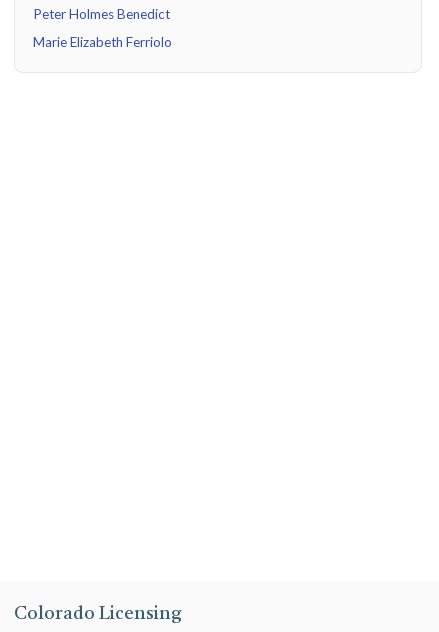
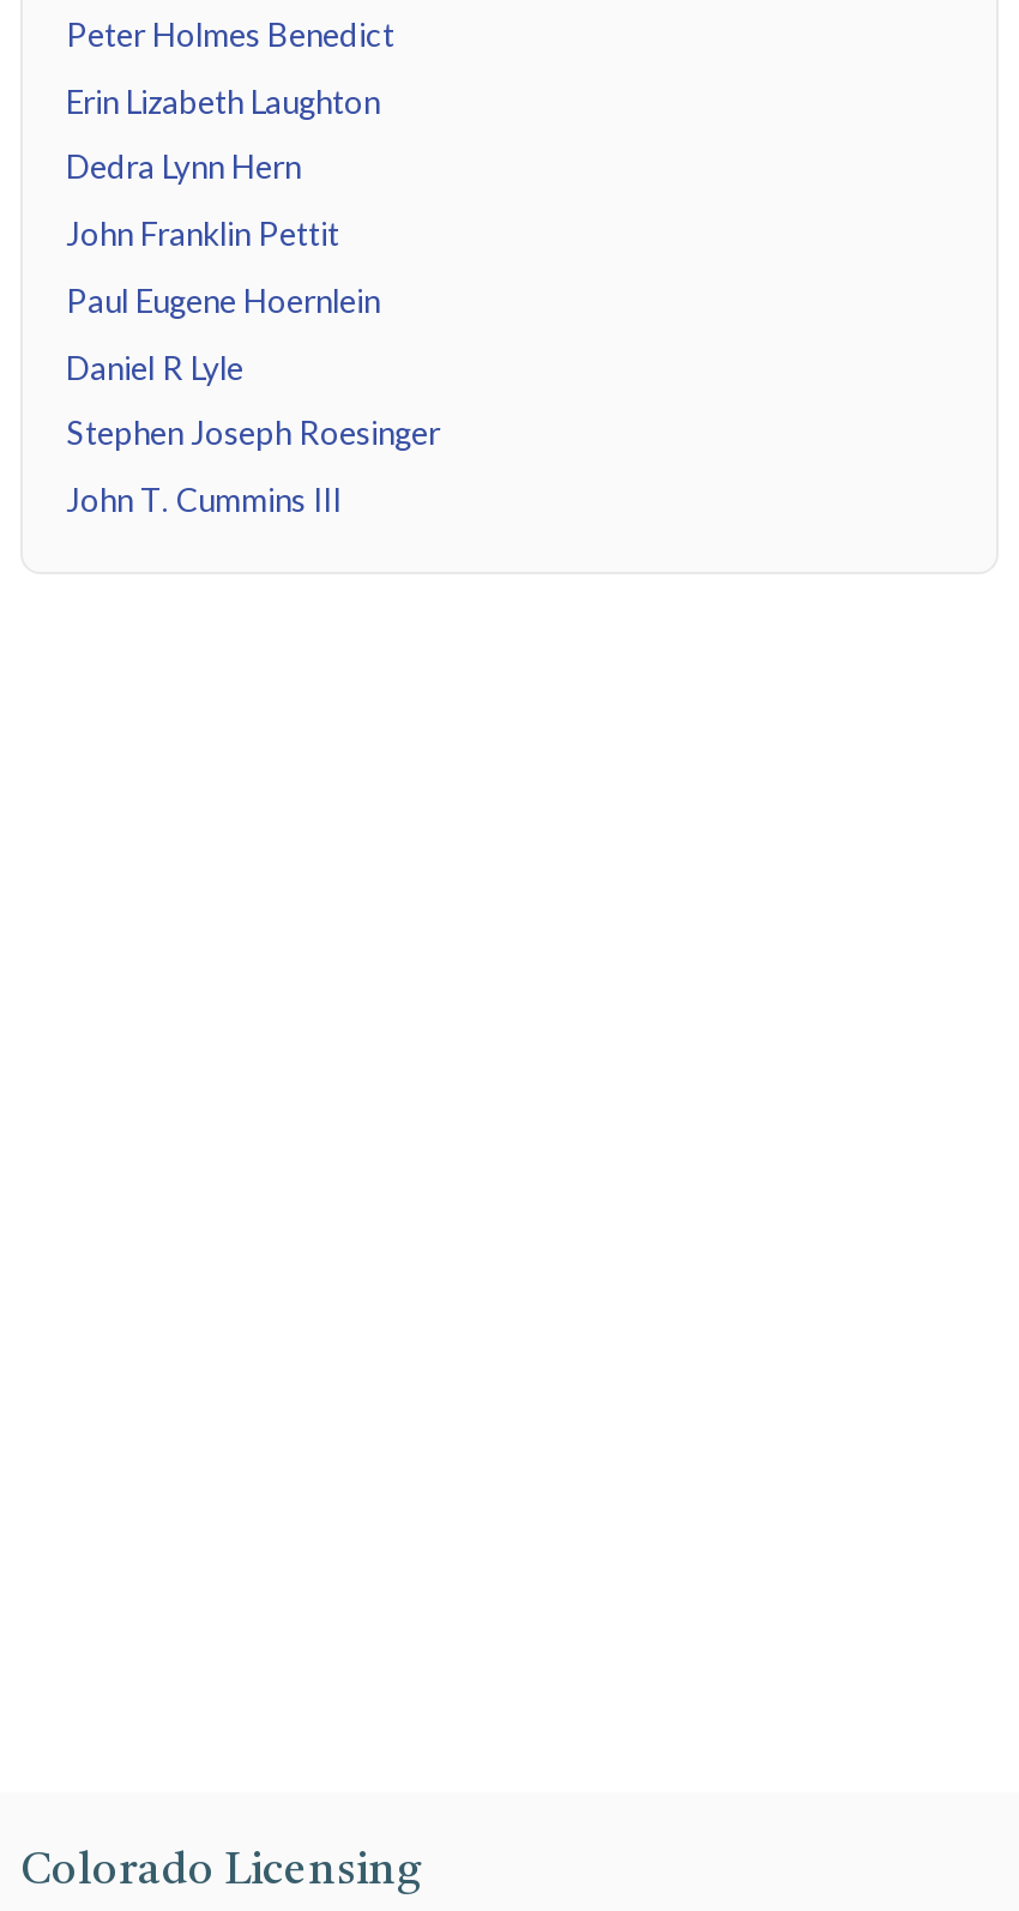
- Marie Elizabeth Ferriolo
+ Erin Lizabeth Laughton
+ Dedra Lynn Hern
+ John Franklin Pettit
+ Paul Eugene Hoernlein
+ Daniel R Lyle
+ Stephen Joseph Roesinger
+ John T. Cummins III
